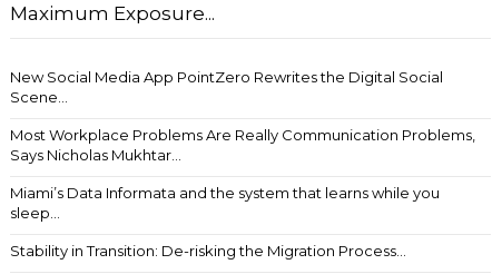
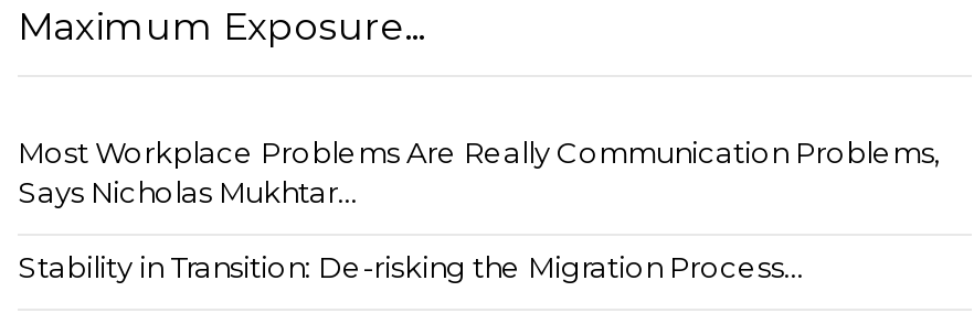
- New Social Media App PointZero Rewrites the Digital Social
- Scene...

- Miami’s Data Informata and the system that learns while you
- sleep...
